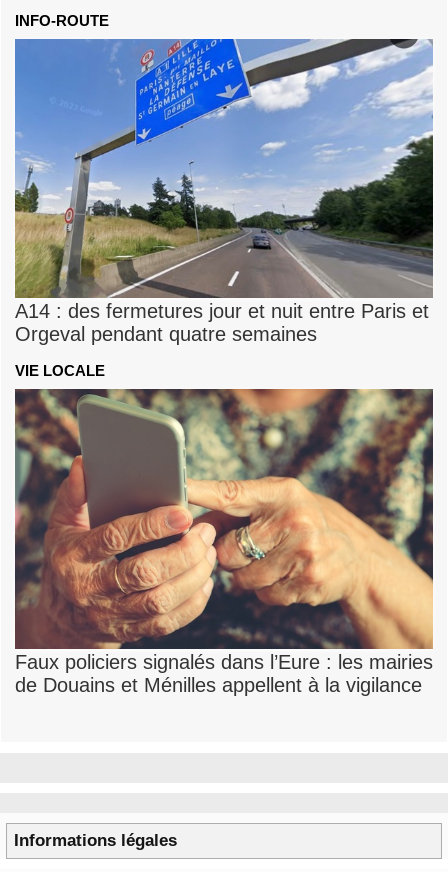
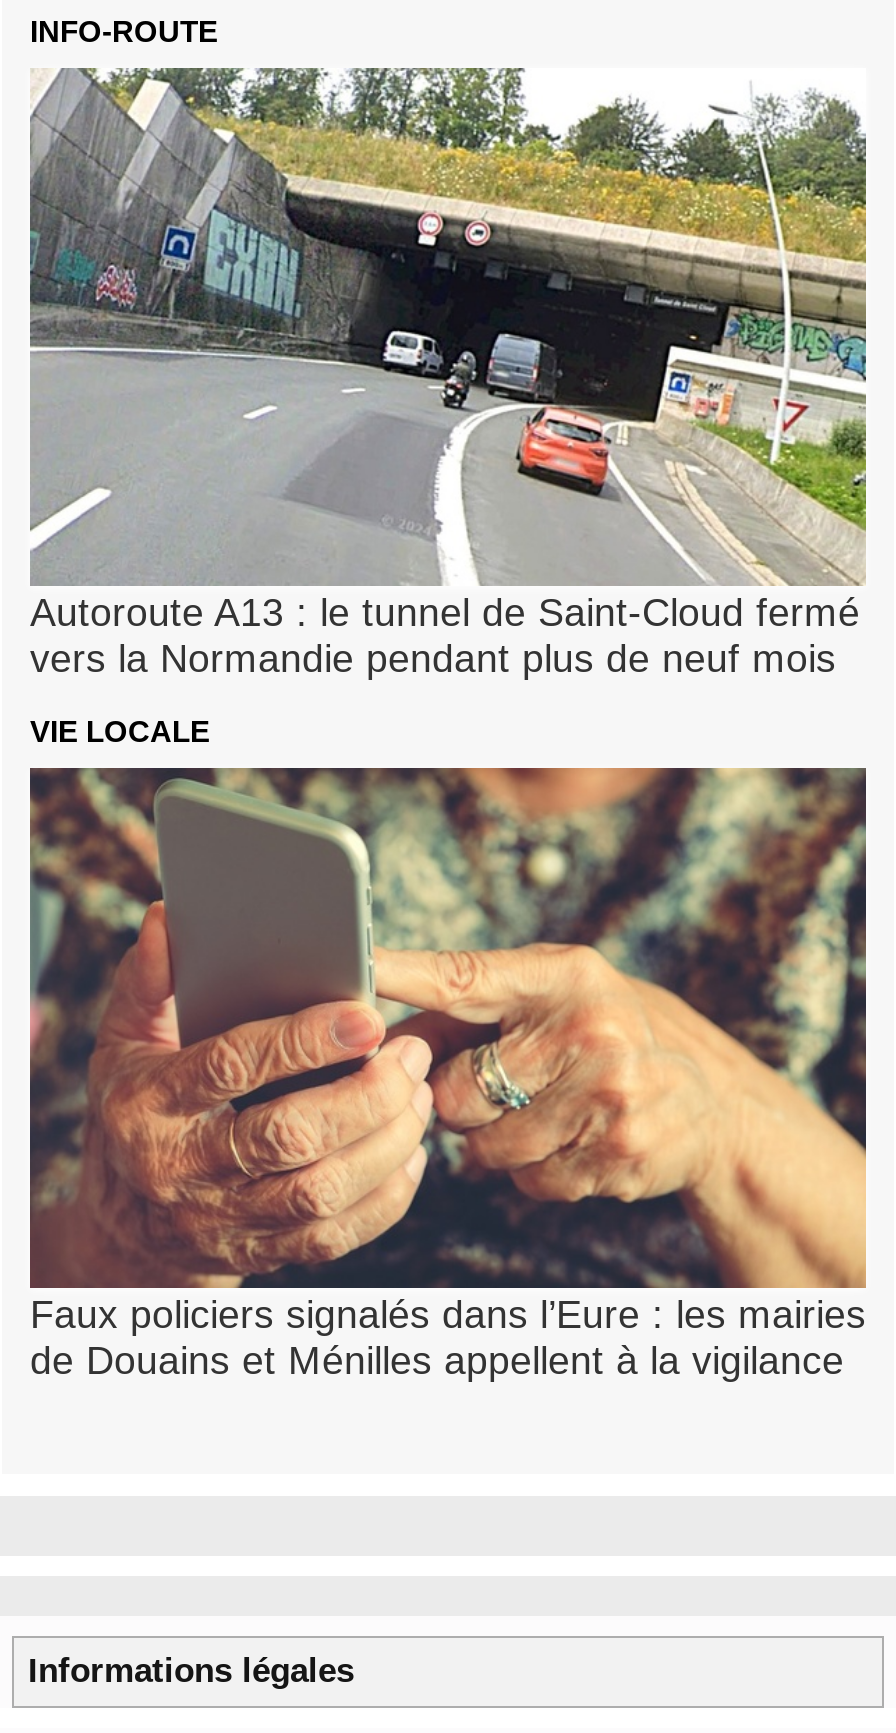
- [image]
- A14 : des fermetures jour et nuit entre Paris et
- Orgeval pendant quatre semaines
+ [image]
+ Autoroute A13 : le tunnel de Saint-Cloud fermé
+ vers la Normandie pendant plus de neuf mois
